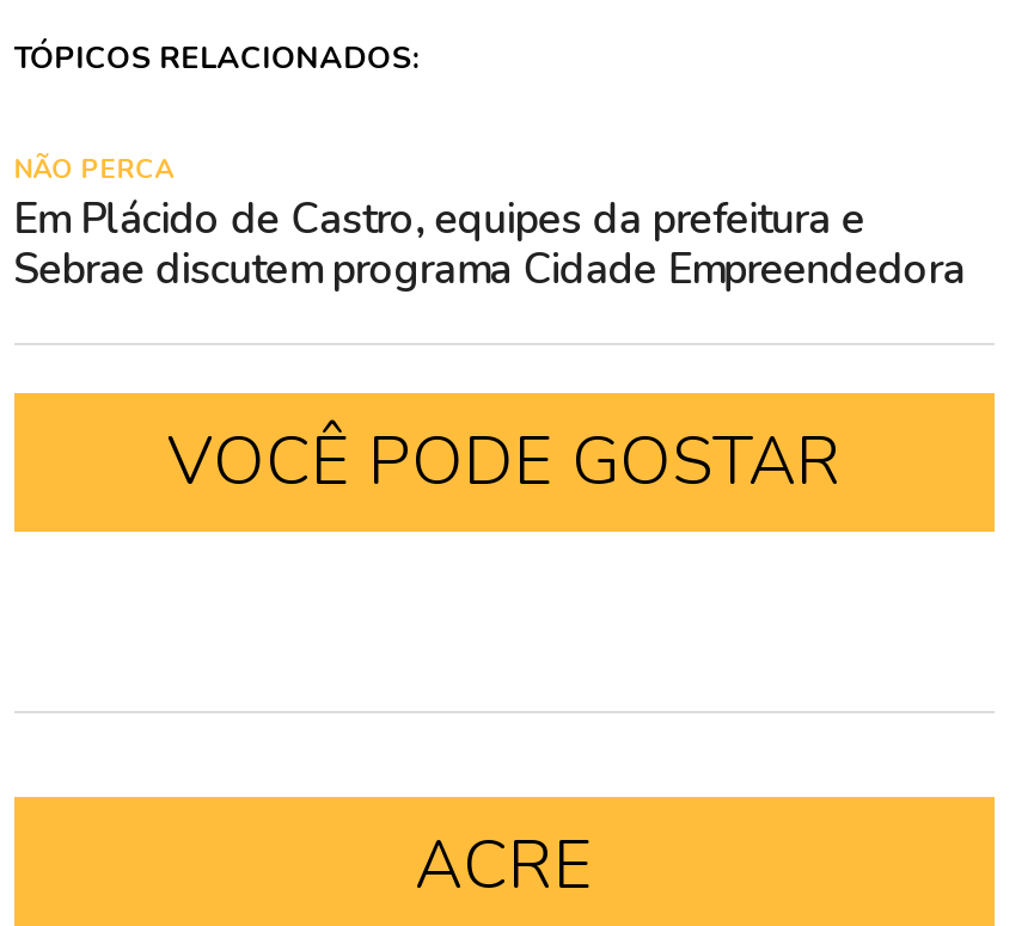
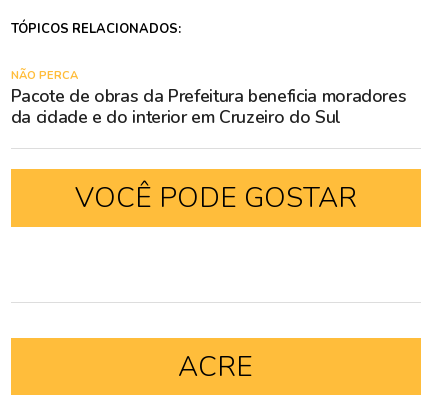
- Em Plácido de Castro, equipes da prefeitura e
- Sebrae discutem programa Cidade Empreendedora
+ Pacote de obras da Prefeitura beneficia moradores
+ da cidade e do interior em Cruzeiro do Sul
